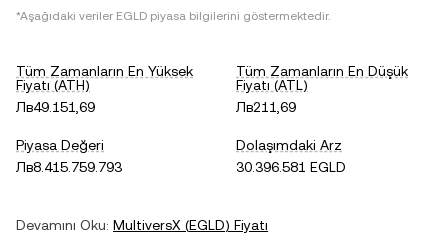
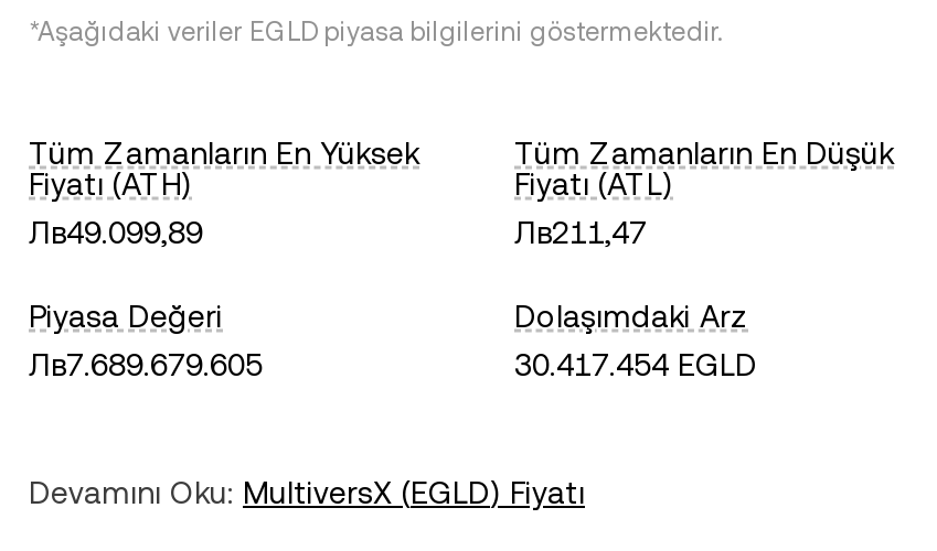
- Лв49.151,69
+ Лв49.099,89

- Лв211,69
+ Лв211,47

- Лв8.415.759.793
+ Лв7.689.679.605

- 30.396.581 EGLD
+ 30.417.454 EGLD
